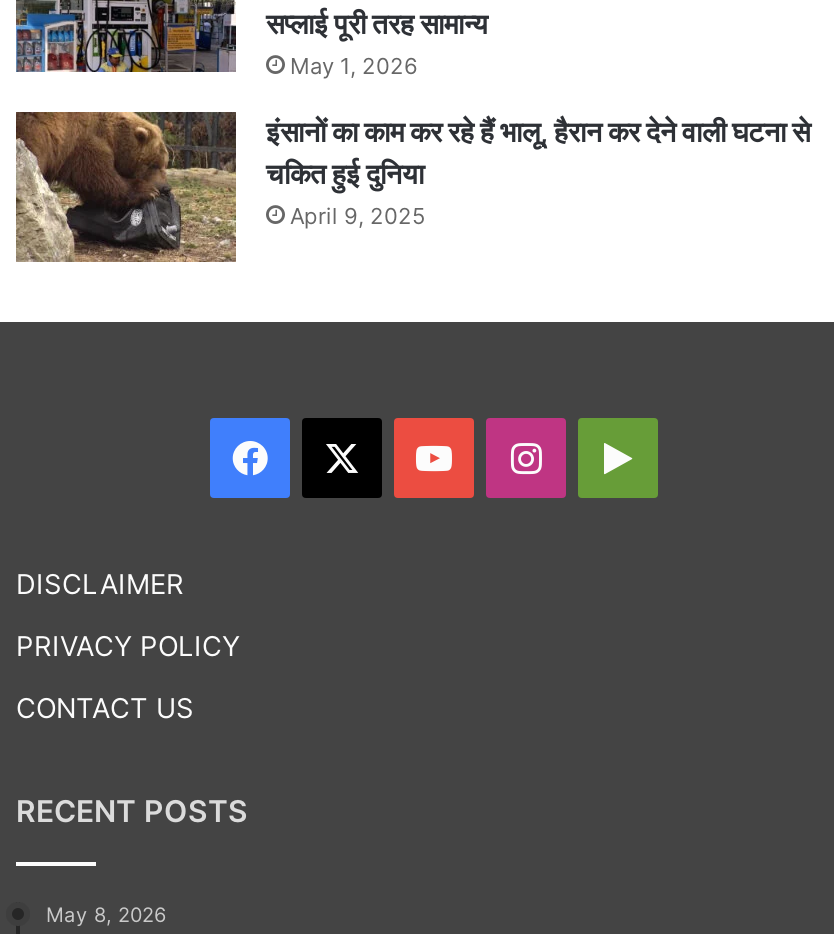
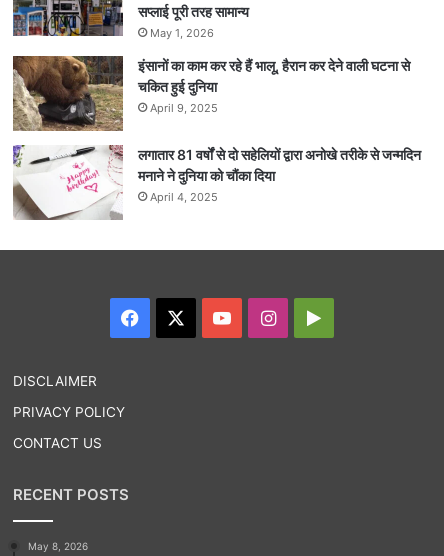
+ [image]
+ लगातार 81 वर्षों से दो सहेलियों द्वारा अनोखे तरीके से जन्मदिन
+ मनाने ने दुनिया को चौंका दिया
+ April 4, 2025
